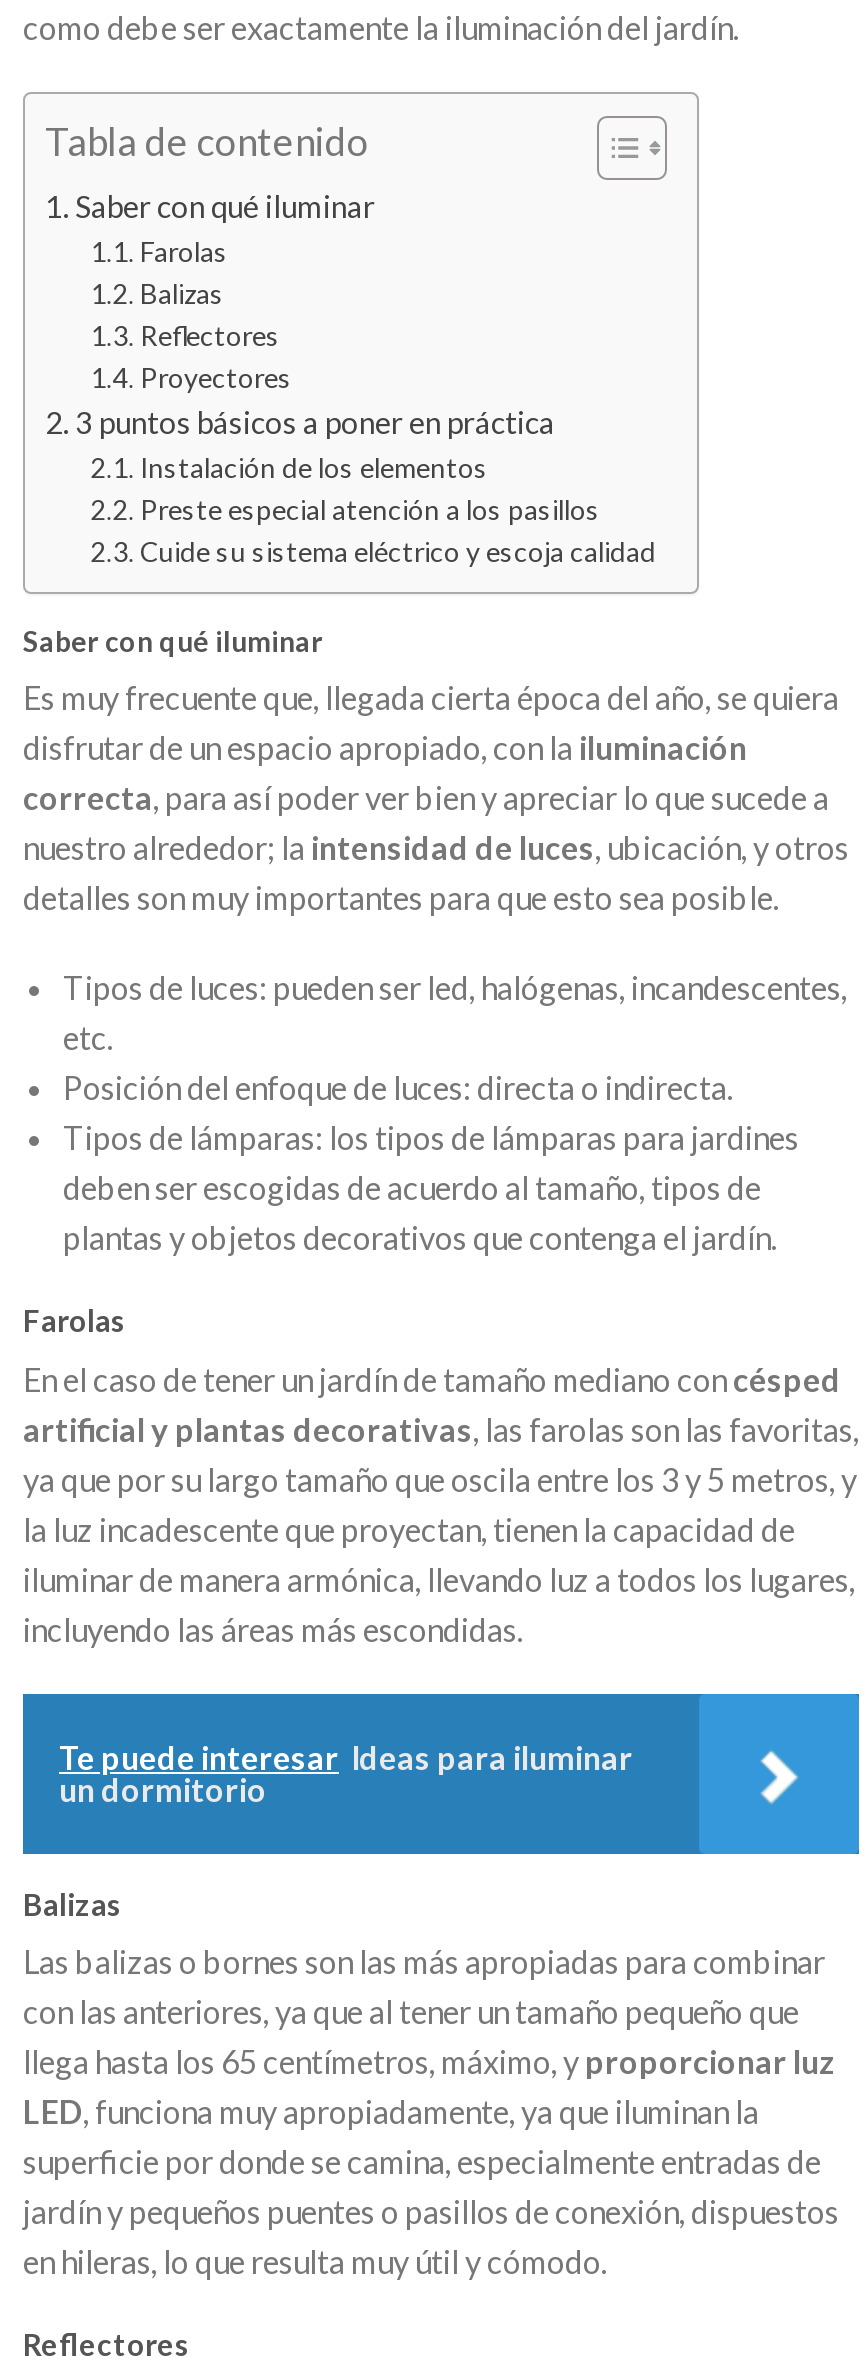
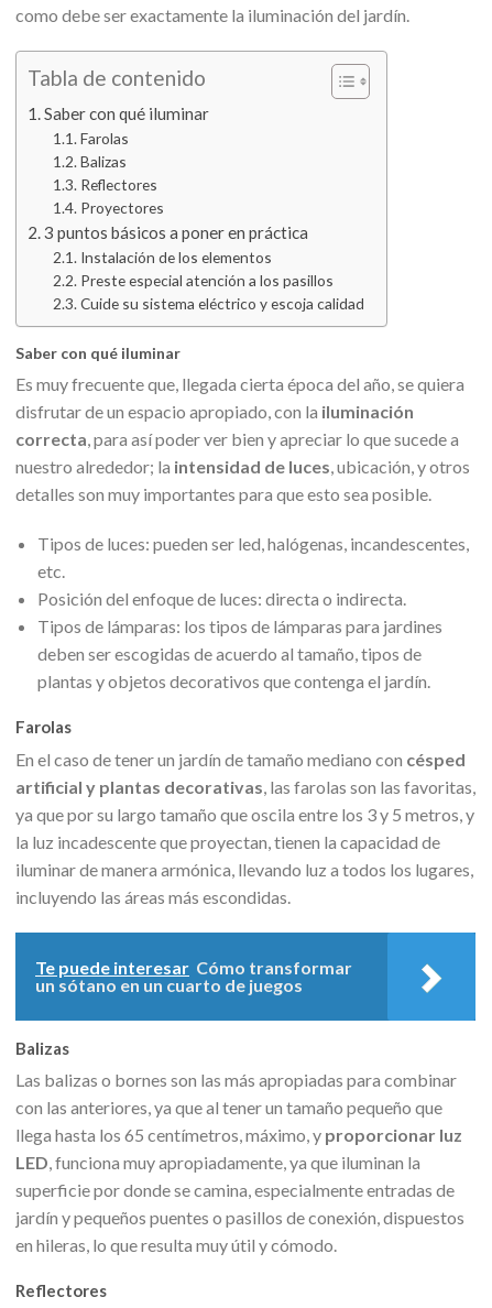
- Te puede interesar Ideas para iluminar
- un dormitorio
+ Te puede interesar Cómo transformar
+ un sótano en un cuarto de juegos
